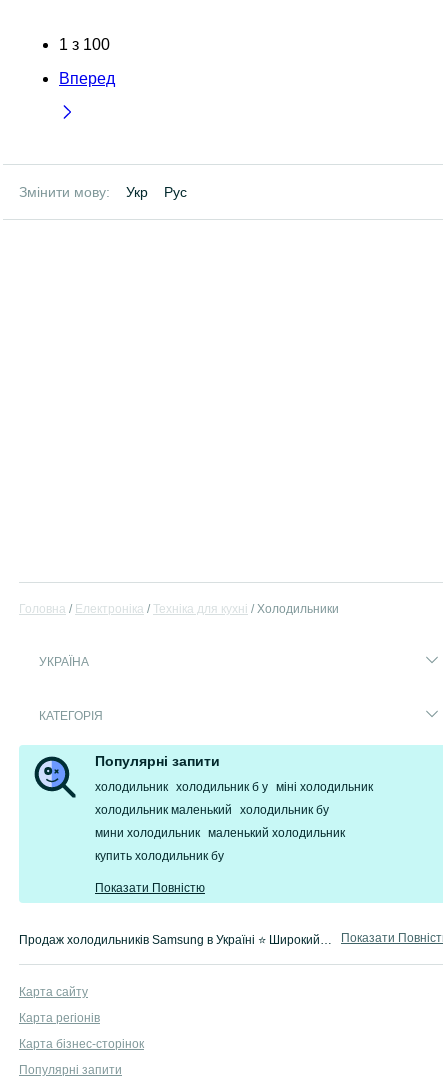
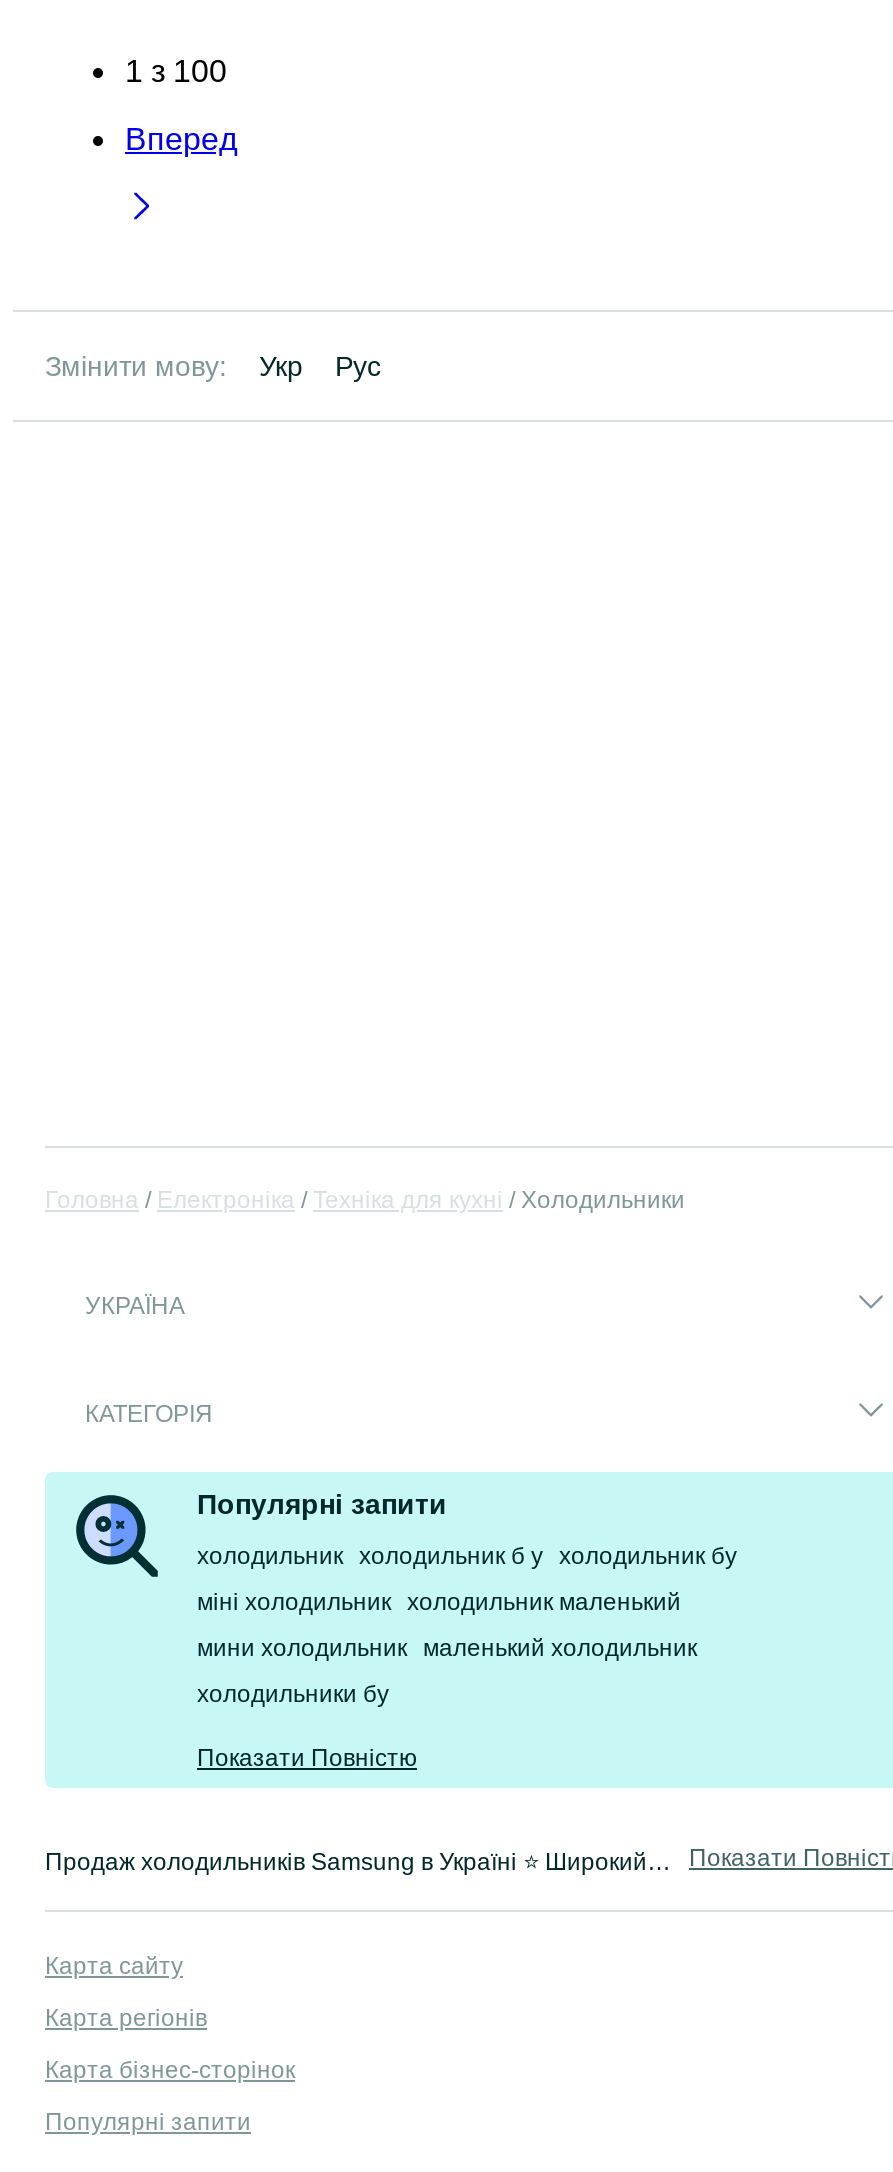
- холодильник холодильник б у міні холодильник
+ холодильник холодильник б у холодильник бу

- холодильник маленький холодильник бу
+ міні холодильник холодильник маленький

- купить холодильник бу
+ холодильники бу
